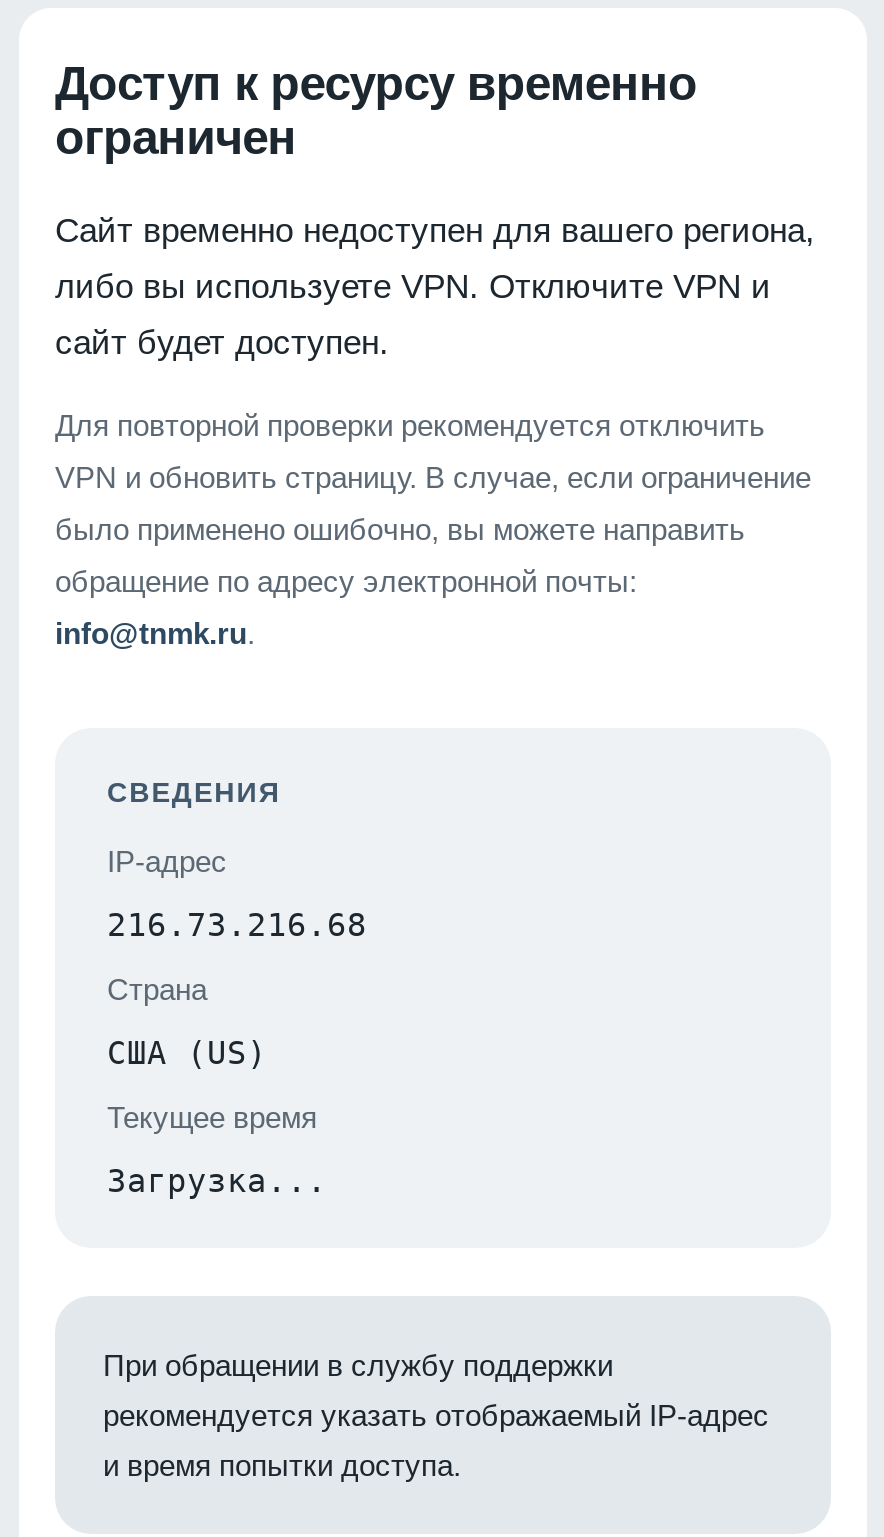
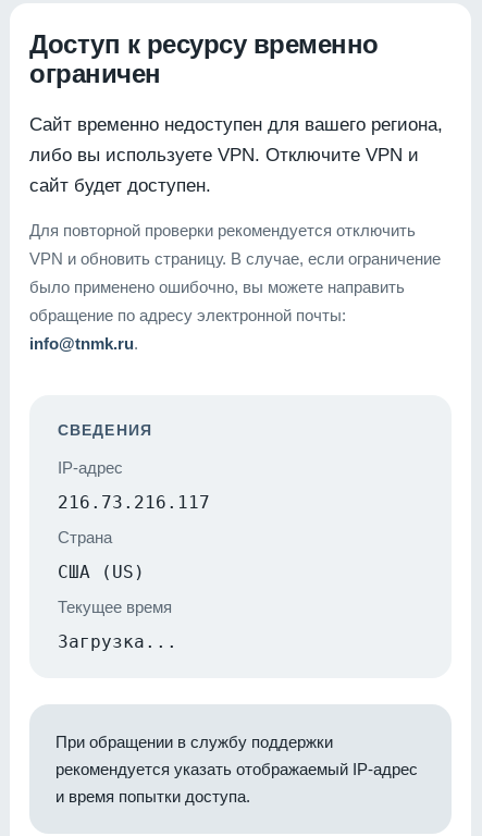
- 216.73.216.68
+ 216.73.216.117
